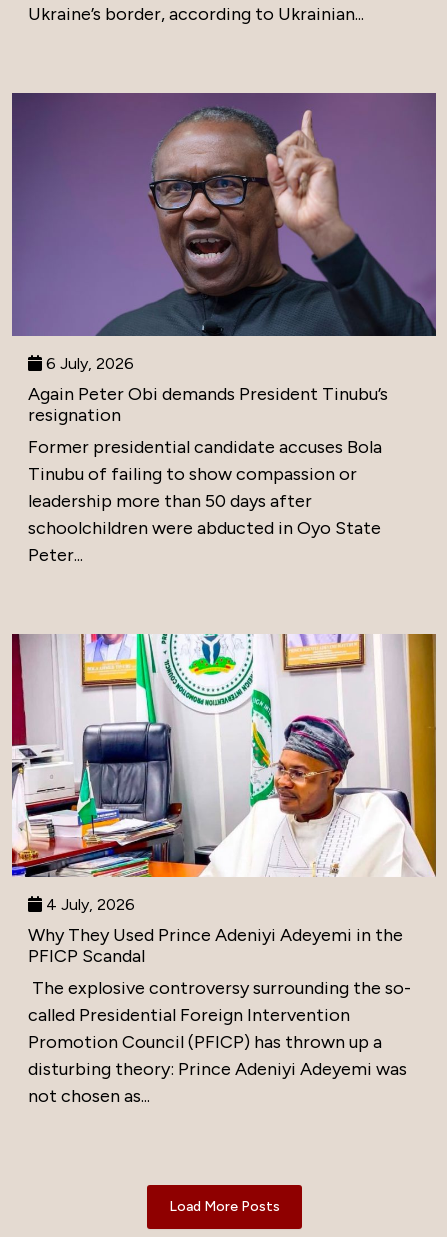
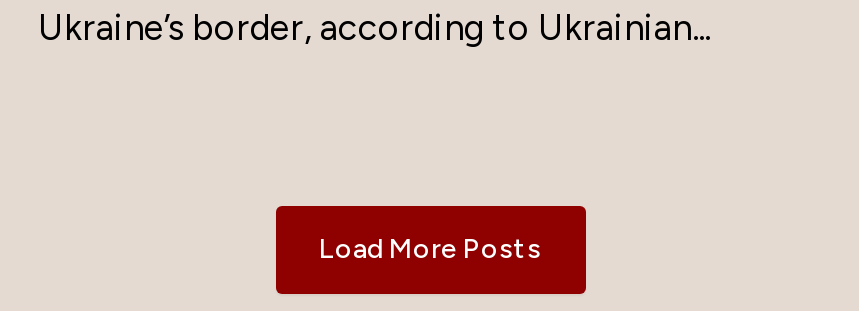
- [image]
- 6 July, 2026
- Again Peter Obi demands President Tinubu’s
- resignation
- Former presidential candidate accuses Bola
- Tinubu of failing to show compassion or
- leadership more than 50 days after
- schoolchildren were abducted in Oyo State
- Peter...

- [image]
- 4 July, 2026
- Why They Used Prince Adeniyi Adeyemi in the
- PFICP Scandal
- The explosive controversy surrounding the so-
- called Presidential Foreign Intervention
- Promotion Council (PFICP) has thrown up a
- disturbing theory: Prince Adeniyi Adeyemi was
- not chosen as...
